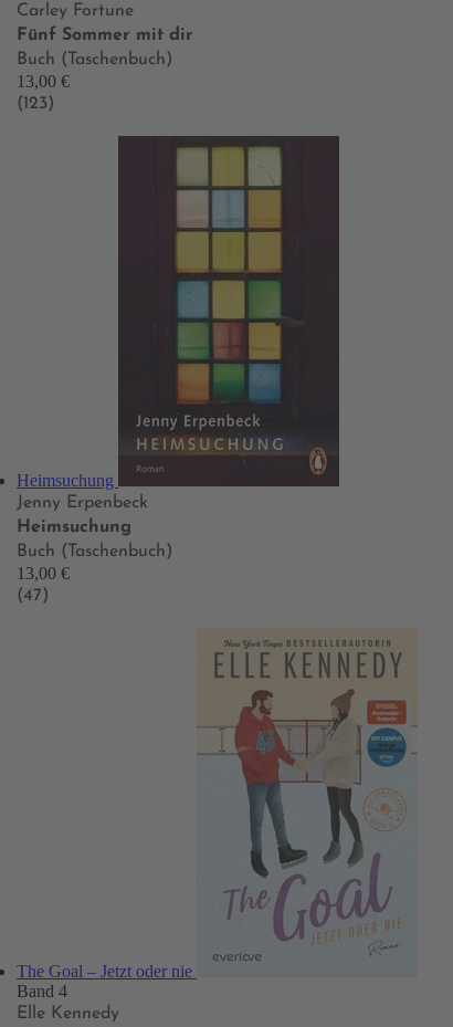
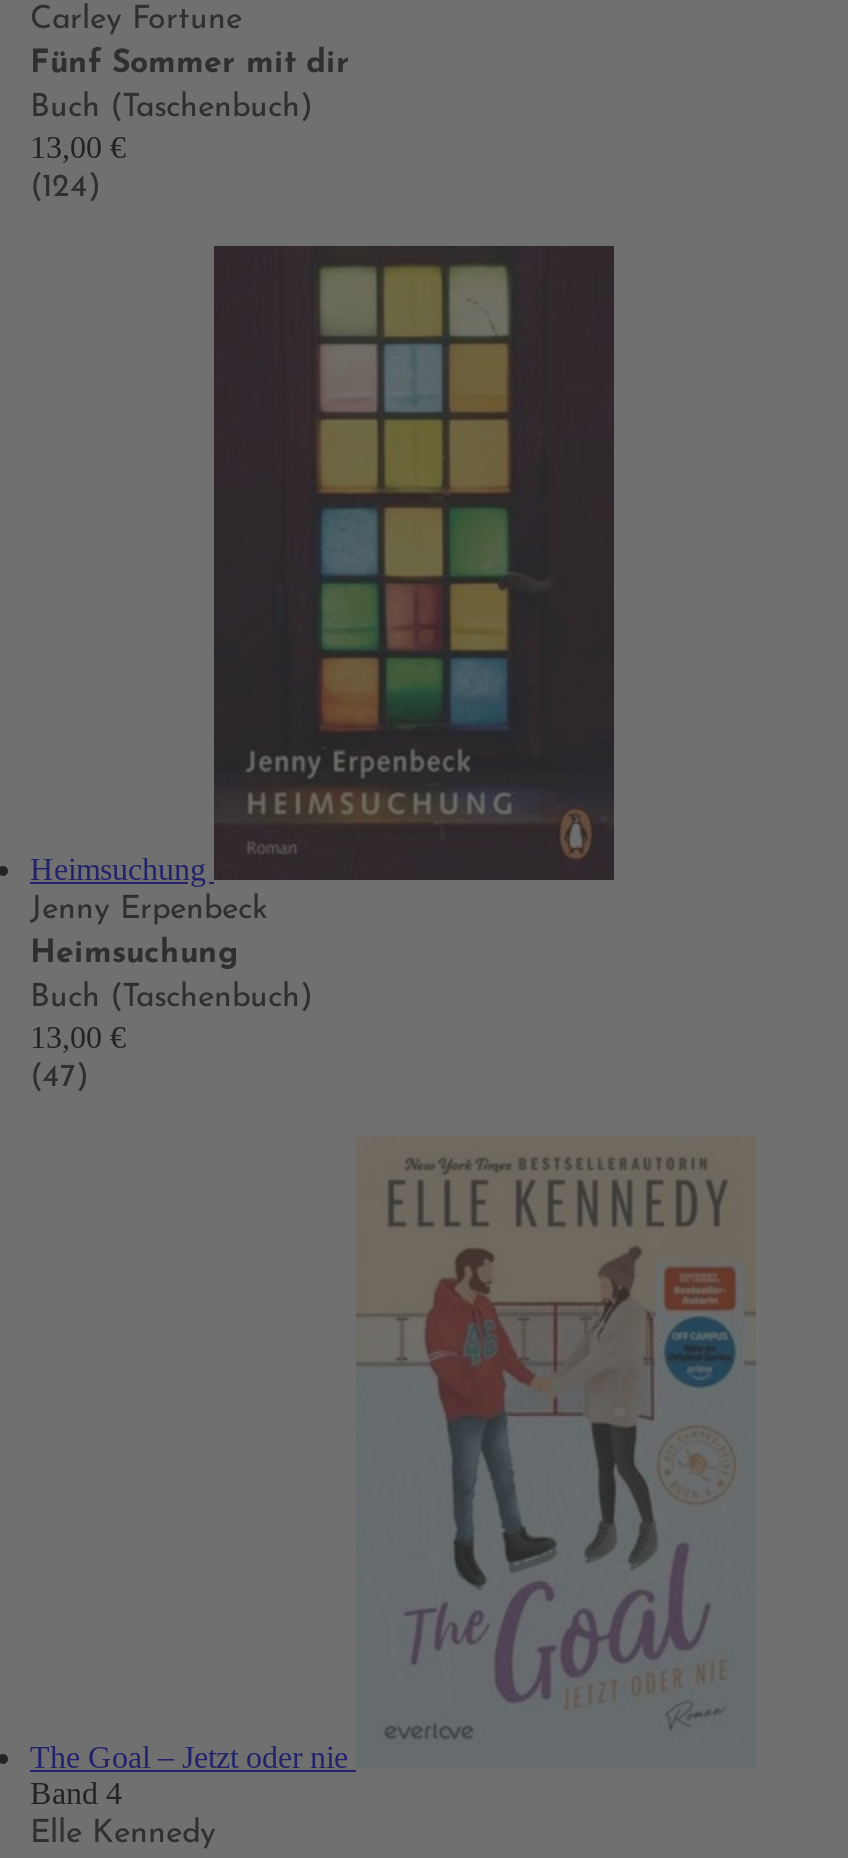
- (123)
+ (124)
